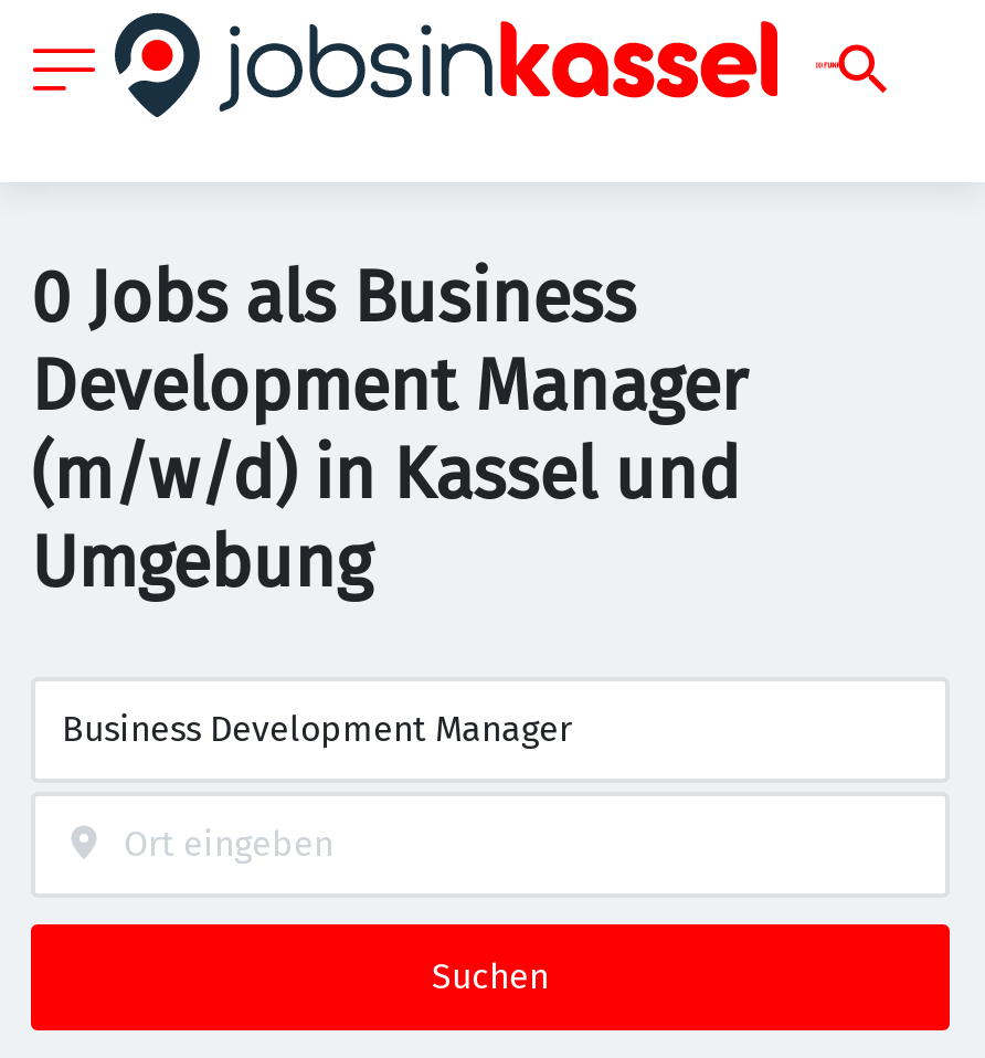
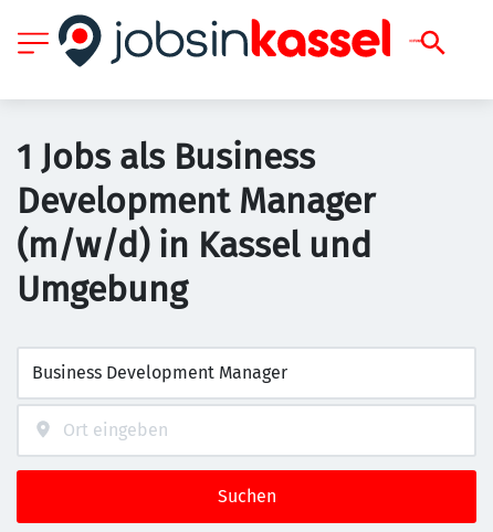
- 0 Jobs als Business
+ 1 Jobs als Business
